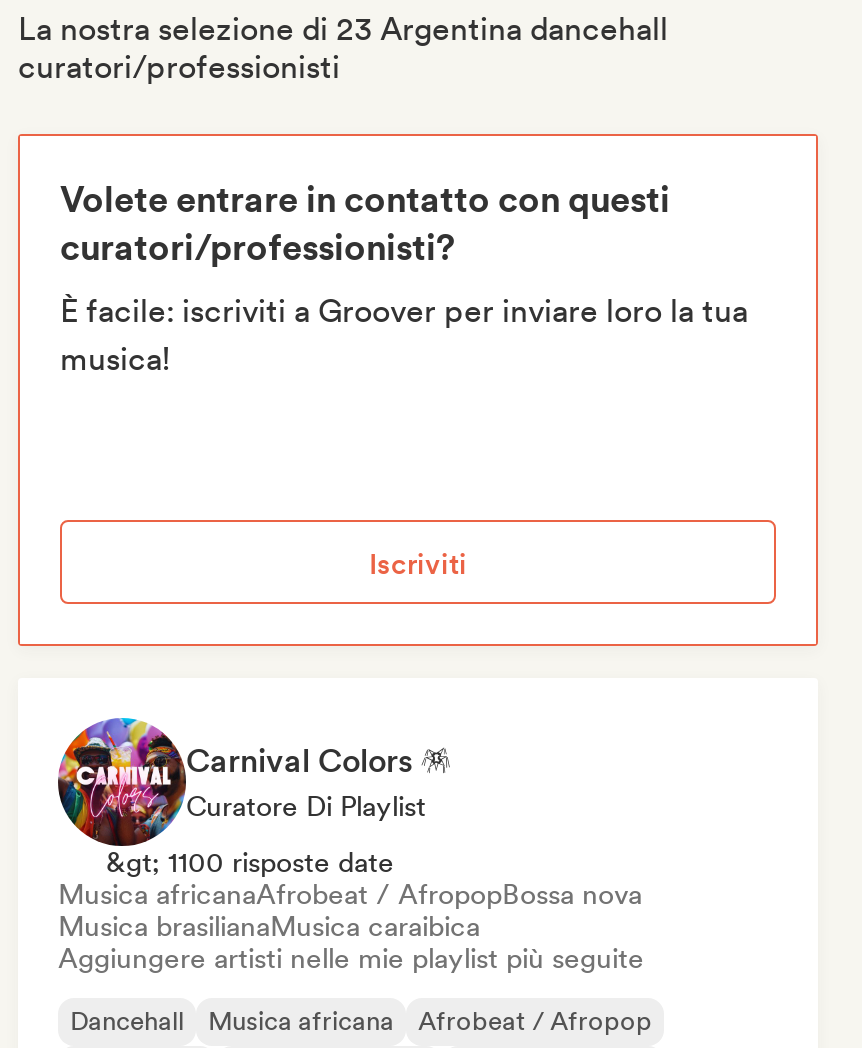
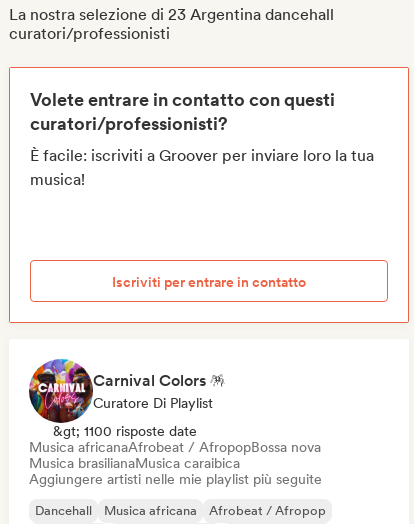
- Iscriviti
+ Iscriviti per entrare in contatto
